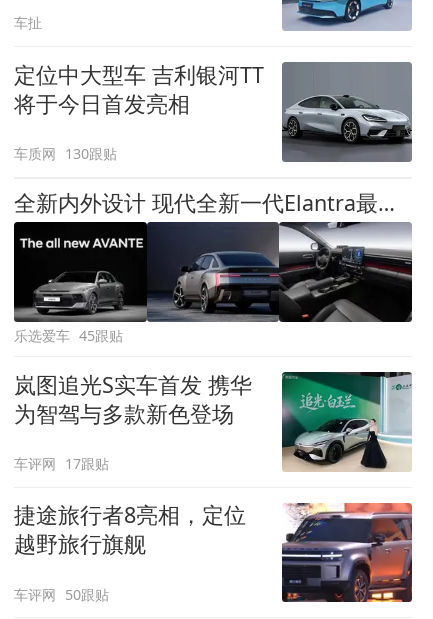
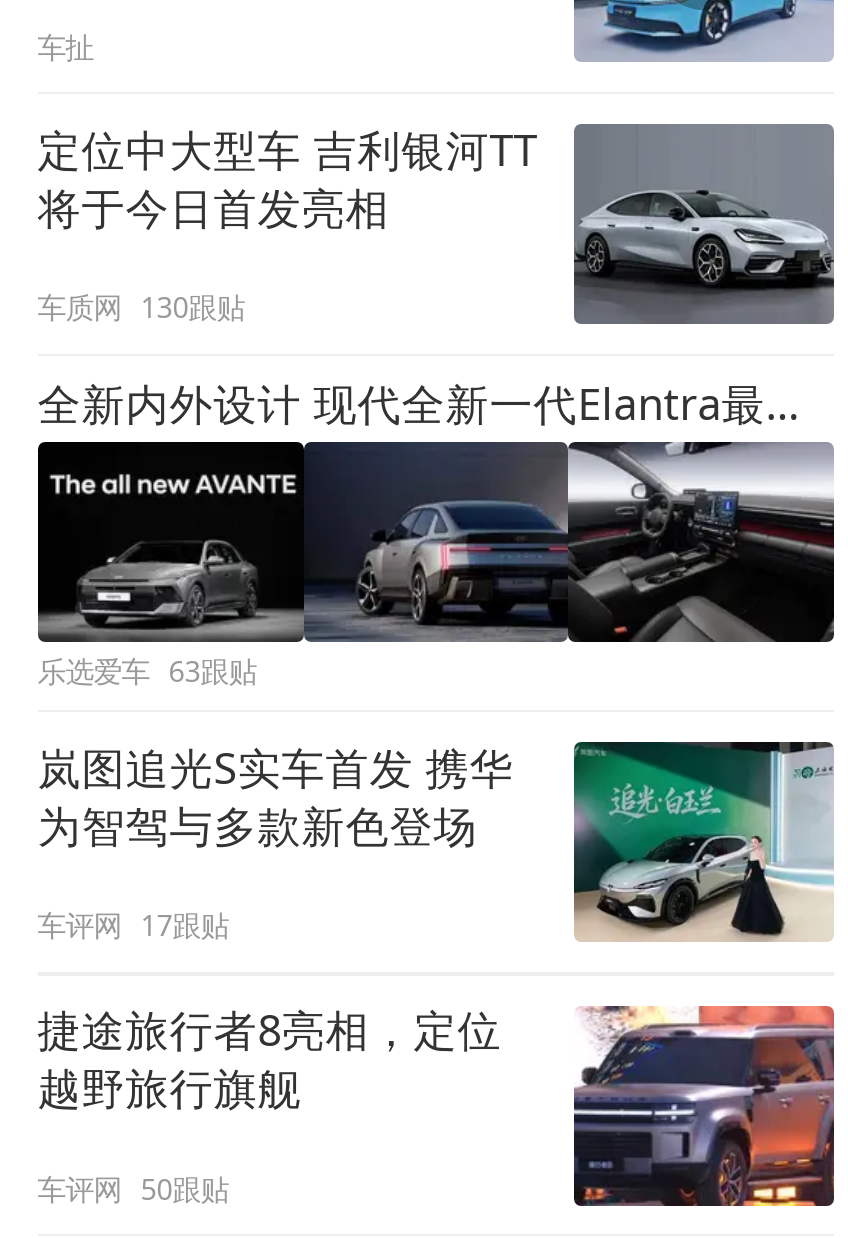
- 乐选爱车 45跟贴
+ 乐选爱车 63跟贴
